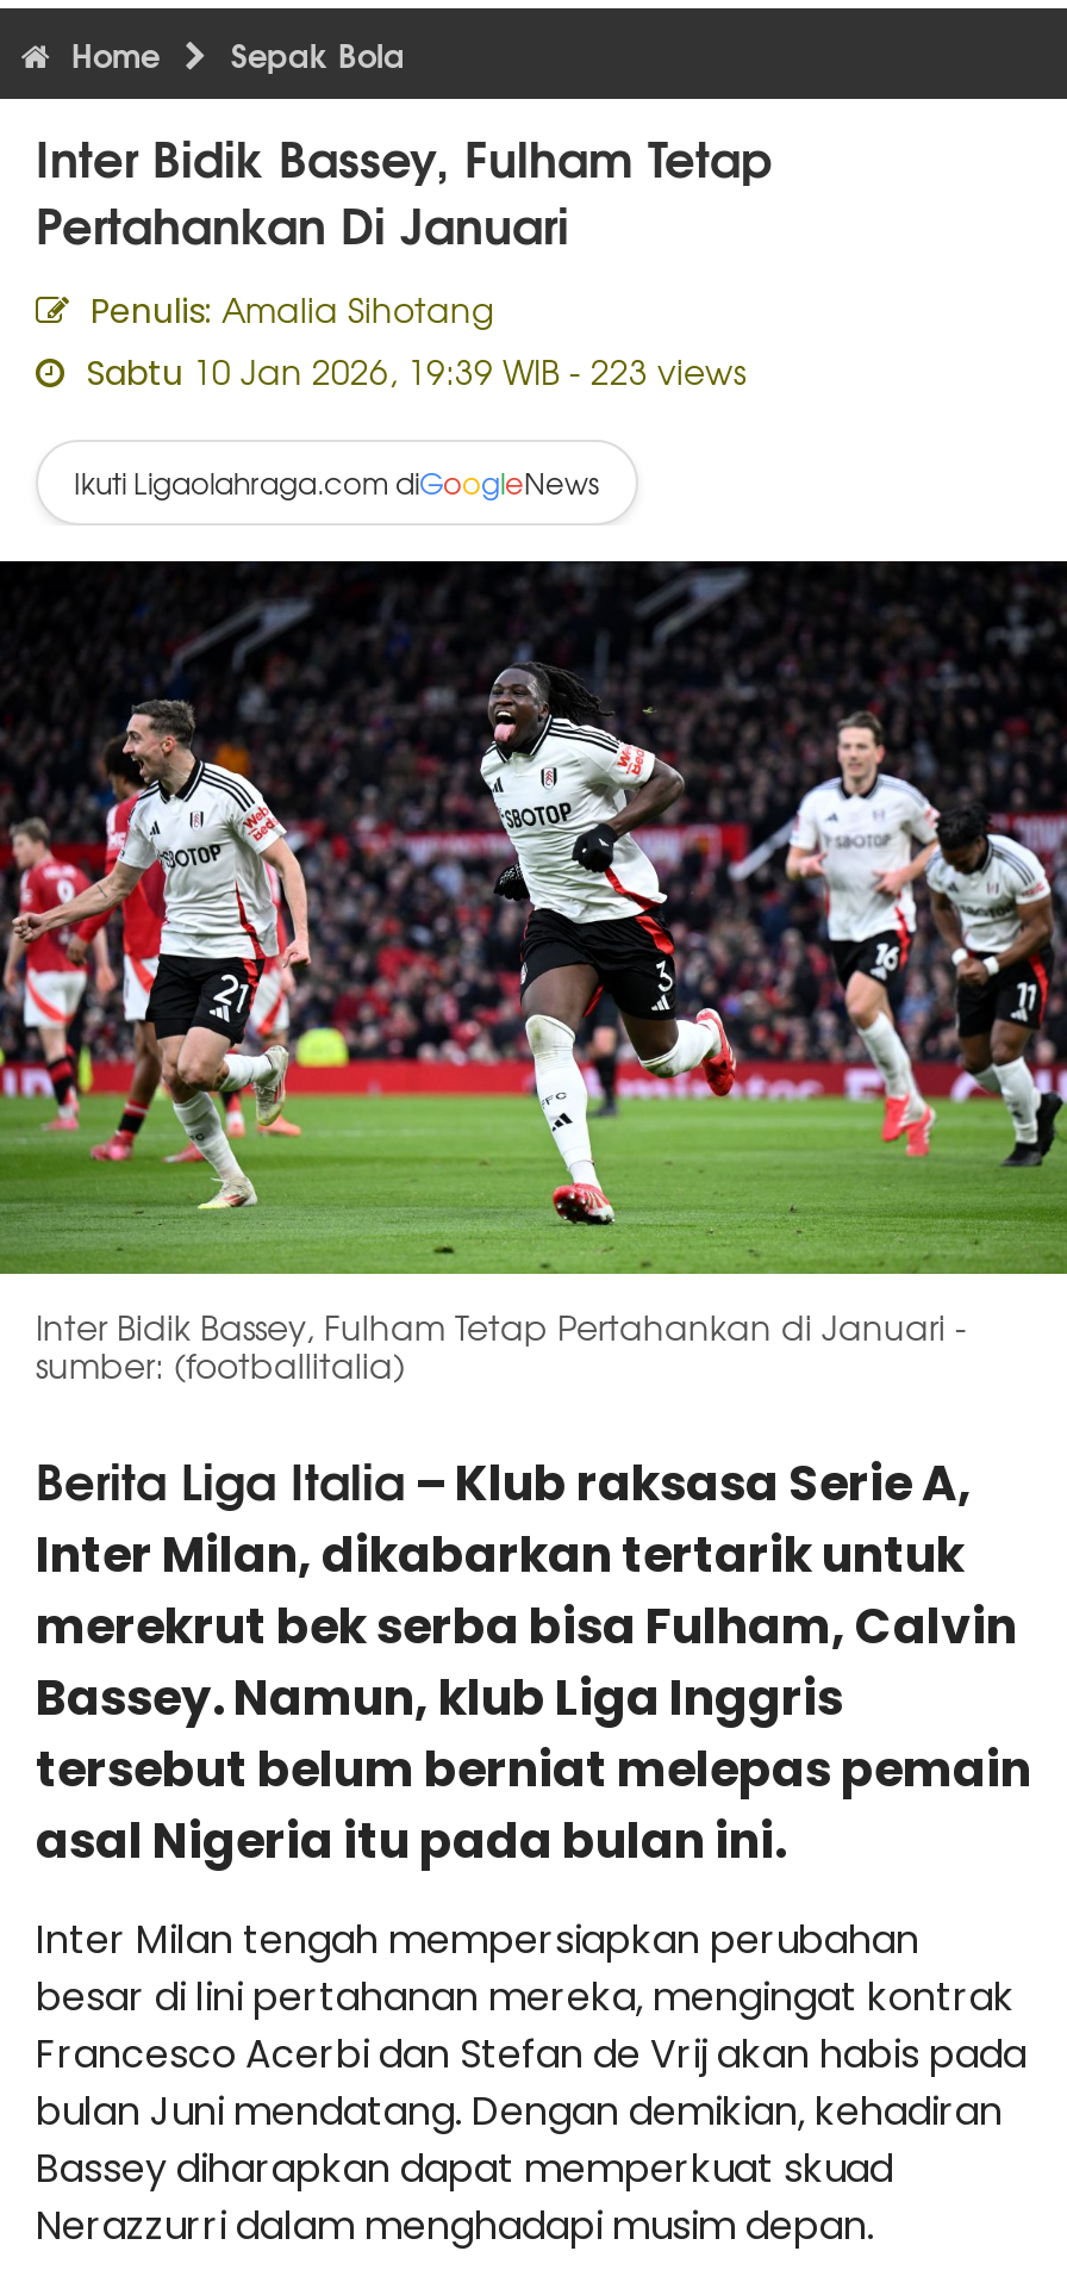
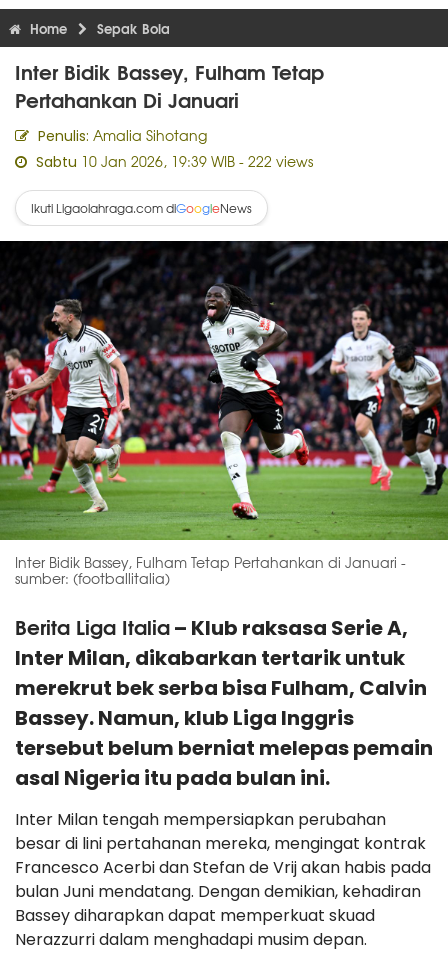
- Sabtu 10 Jan 2026, 19:39 WIB - 223 views
+ Sabtu 10 Jan 2026, 19:39 WIB - 222 views
